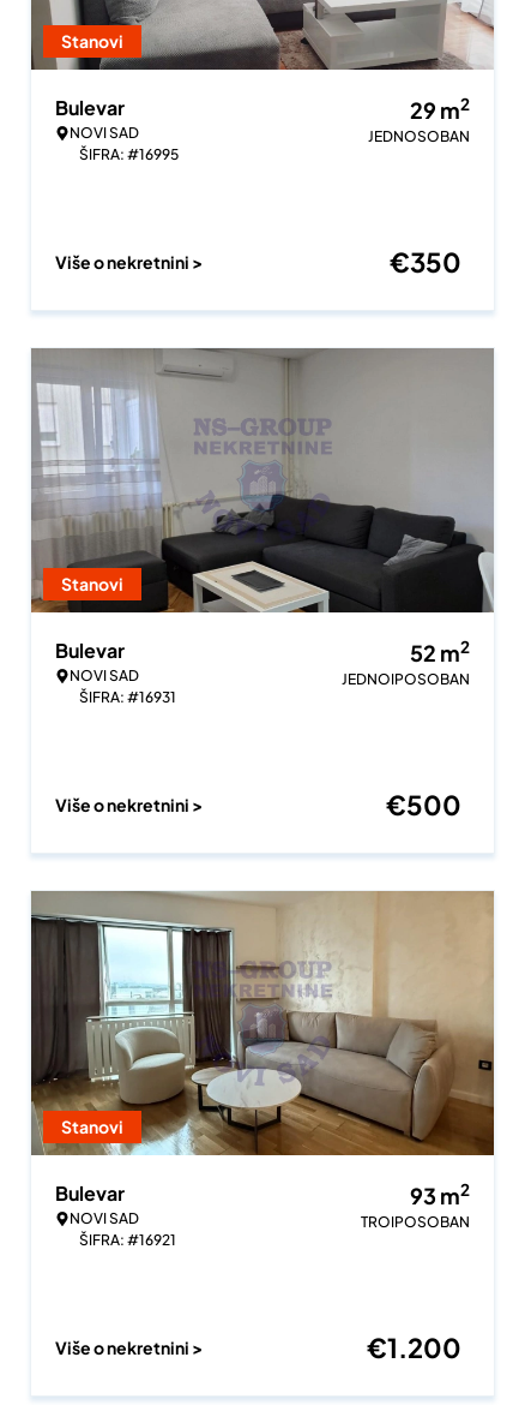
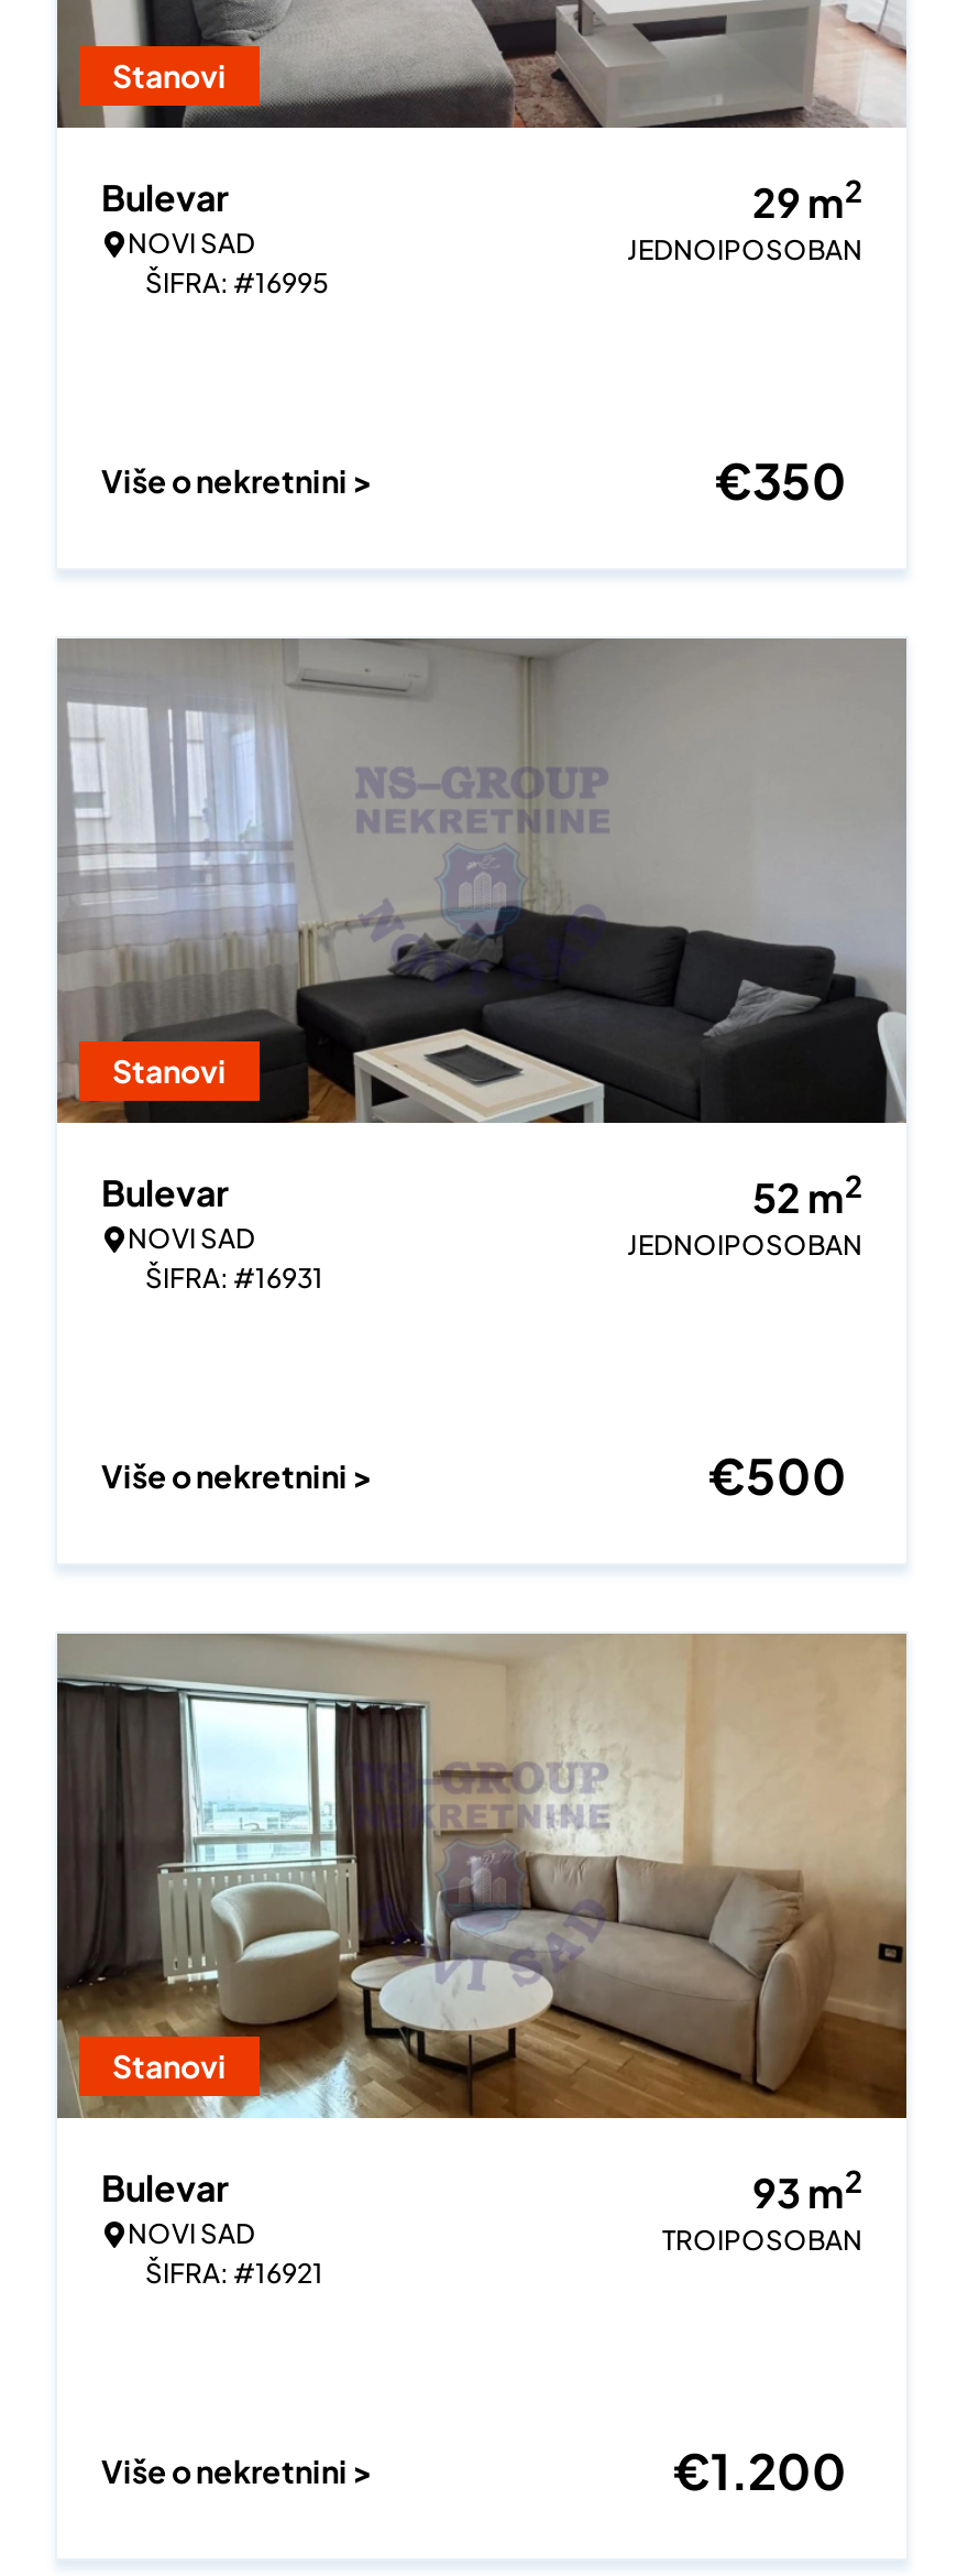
- JEDNOSOBAN
+ JEDNOIPOSOBAN
